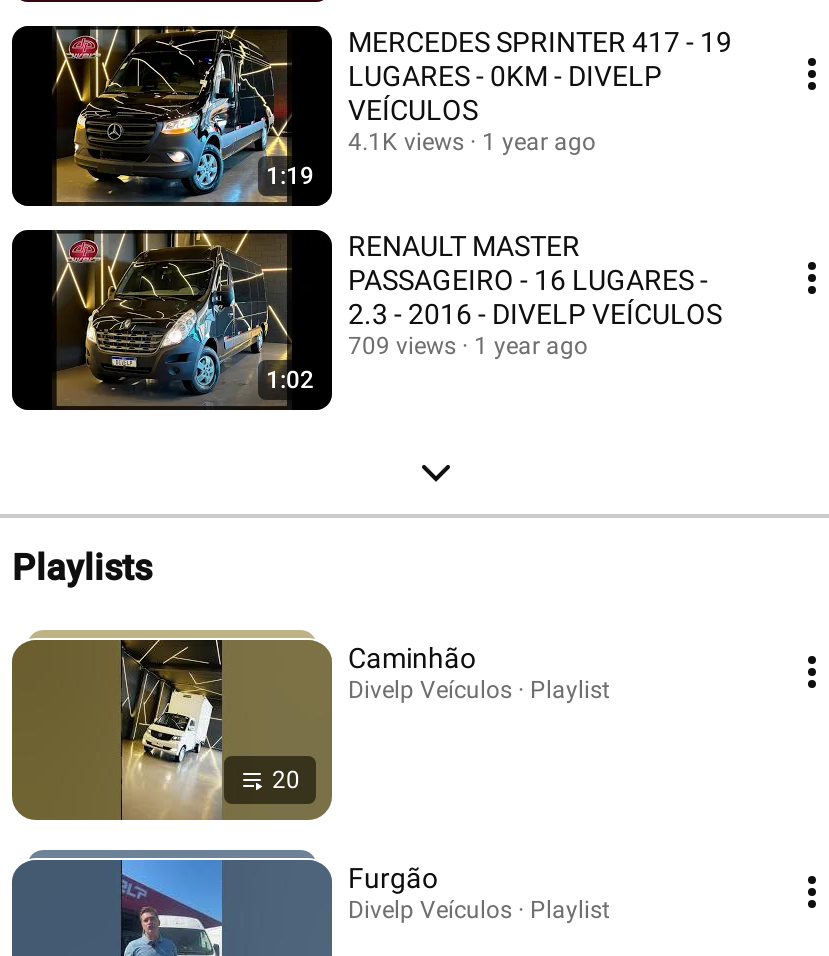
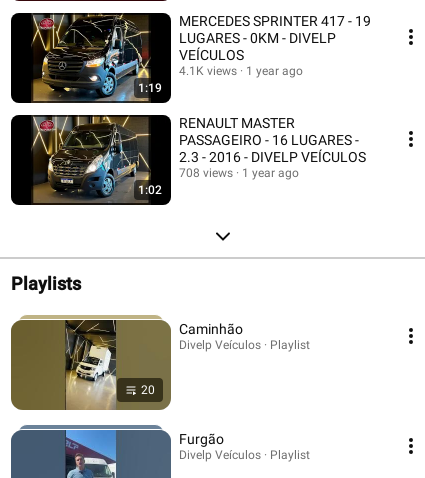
- 709 views 1 year ago
+ 708 views 1 year ago
